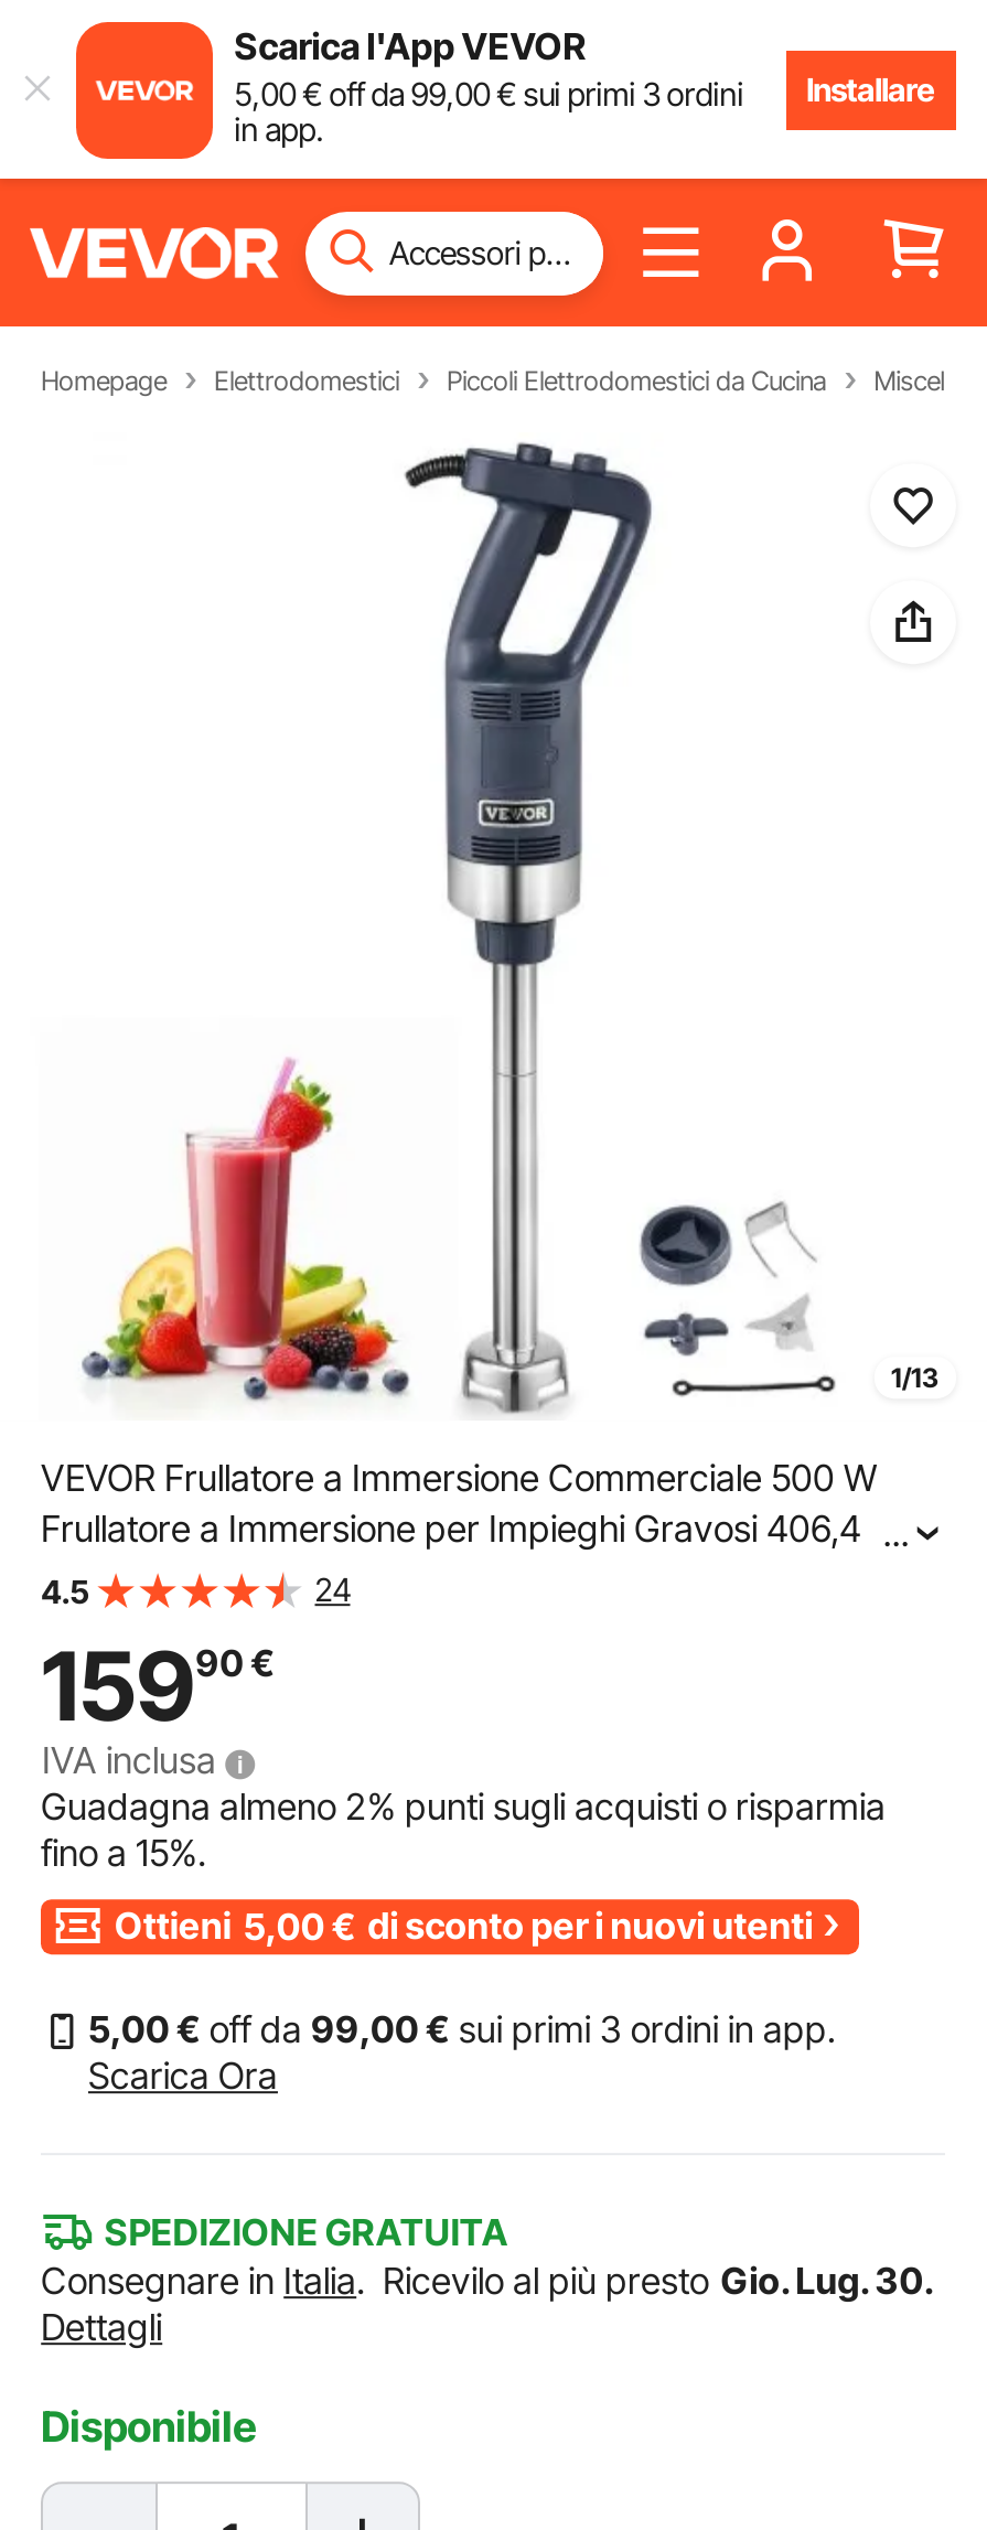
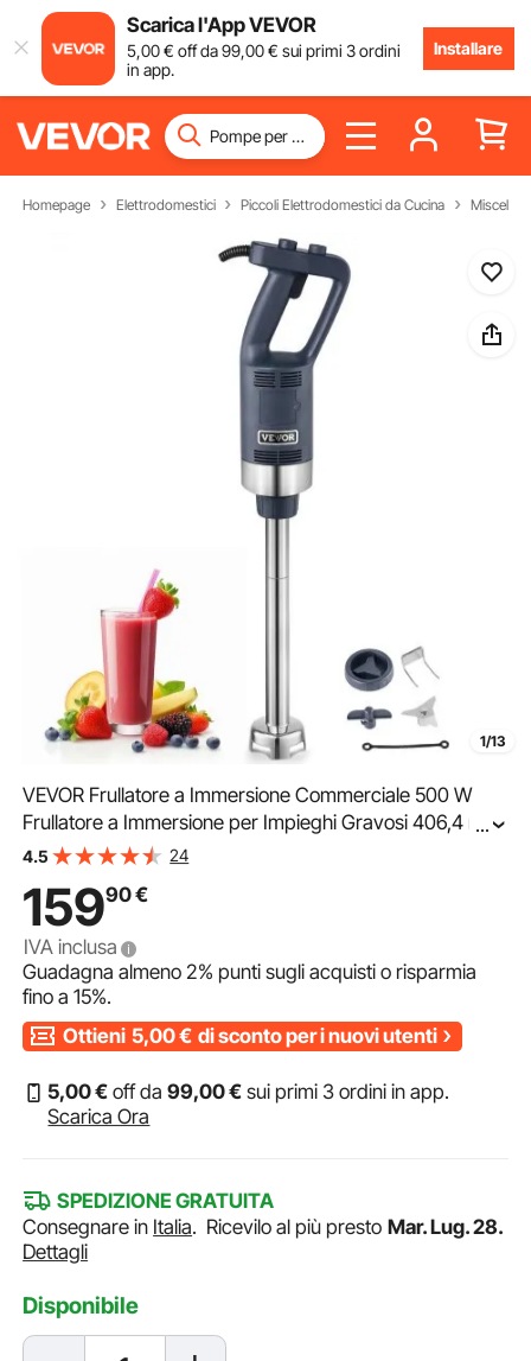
- Consegnare in Italia. Ricevilo al più presto Gio. Lug. 30.
+ Consegnare in Italia. Ricevilo al più presto Mar. Lug. 28.
